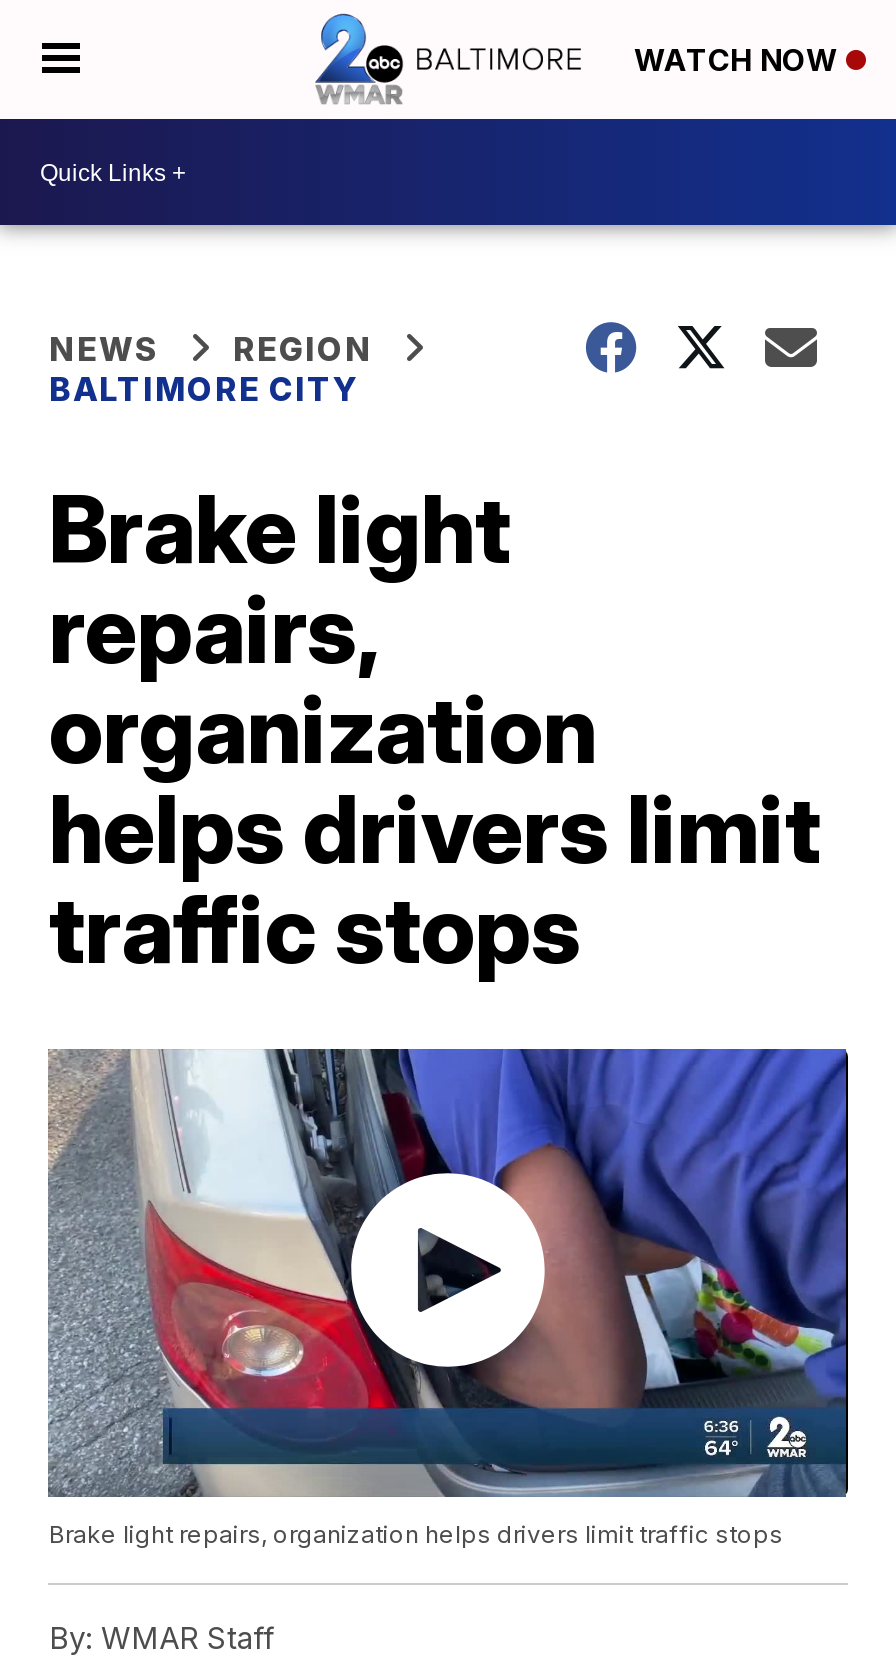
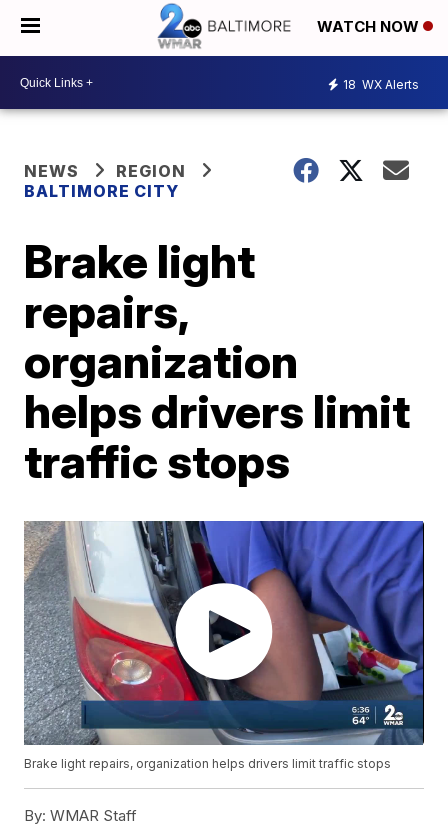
+ 18 WX Alerts
